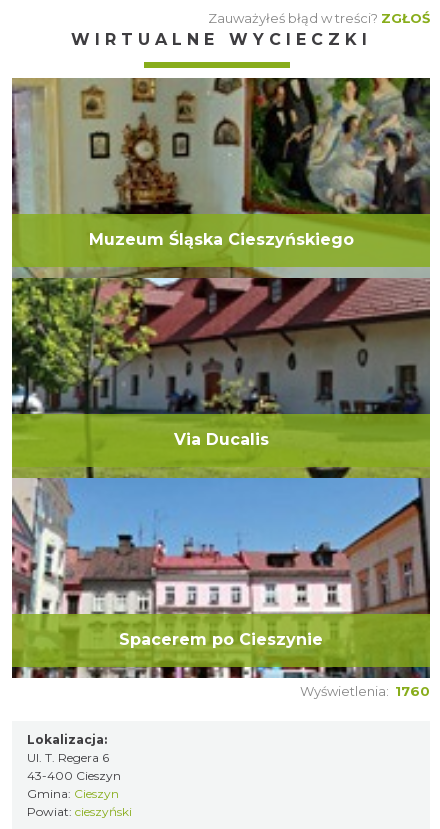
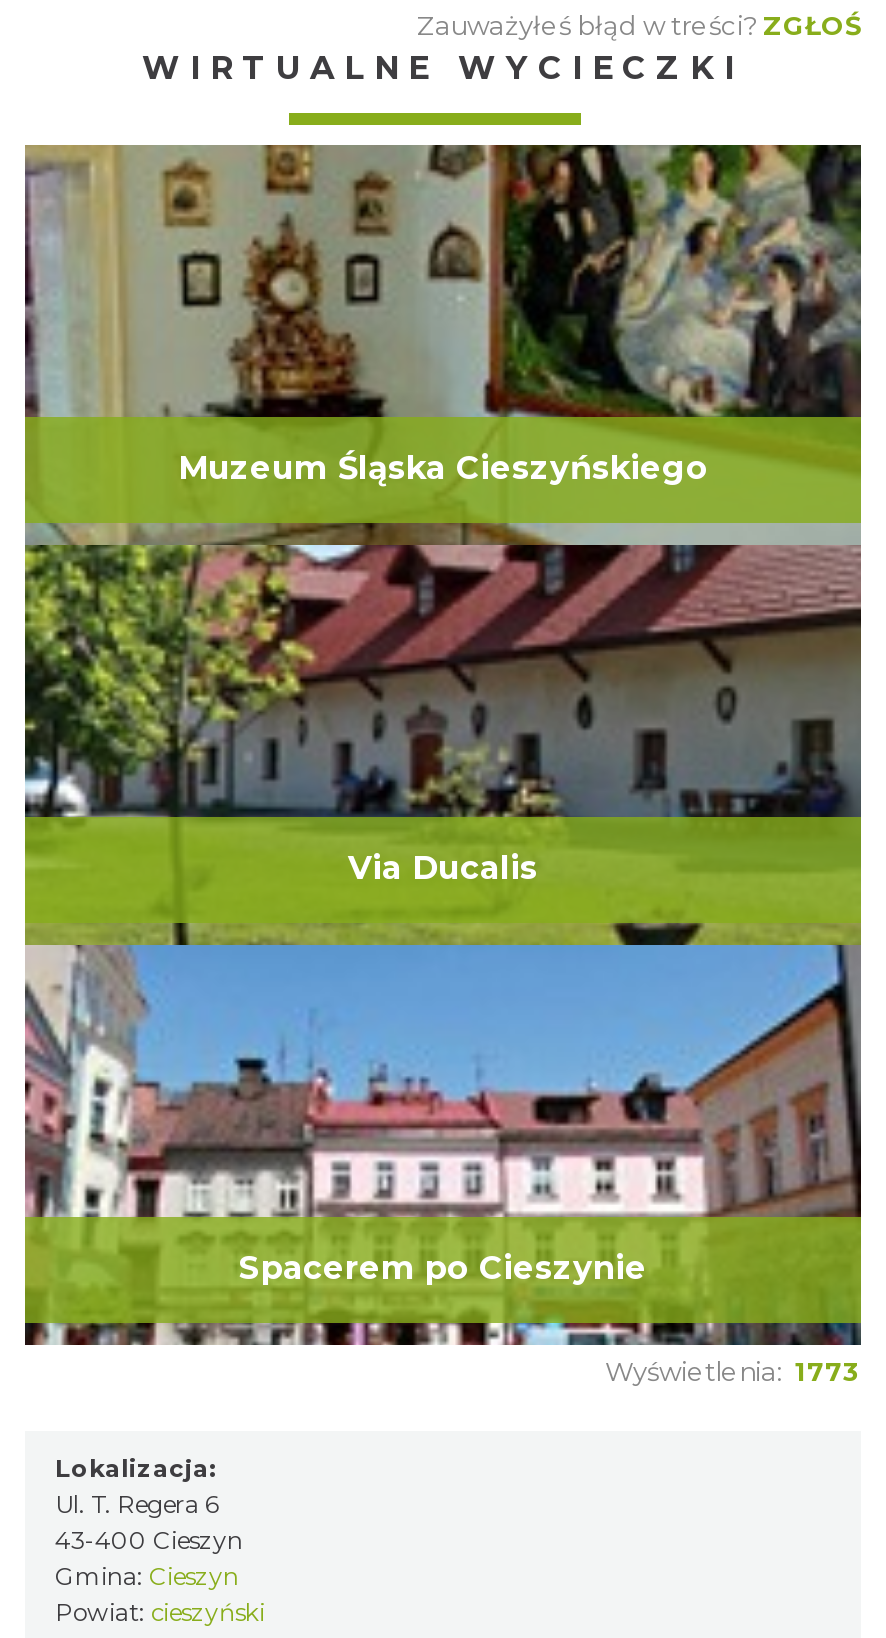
- Wyświetlenia: 1760
+ Wyświetlenia: 1773
